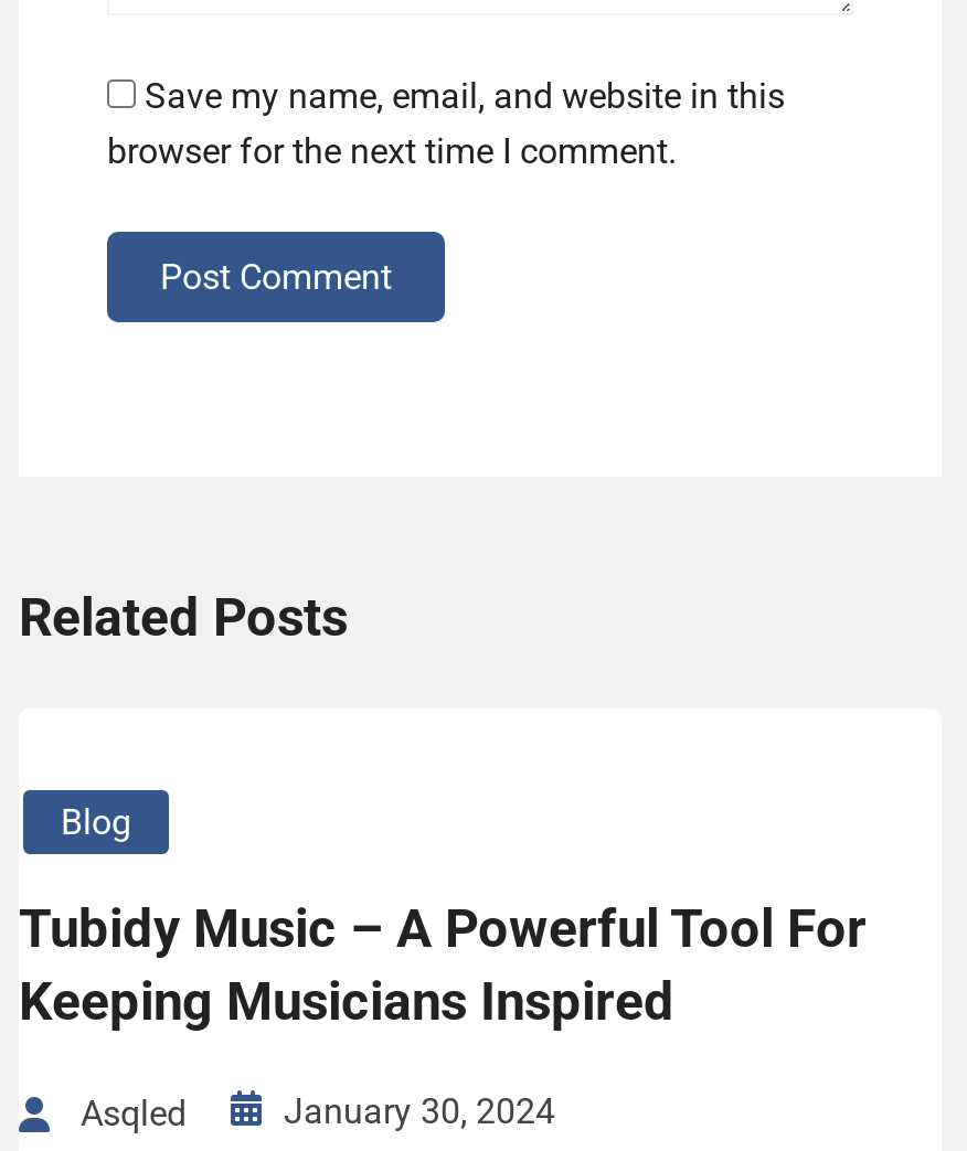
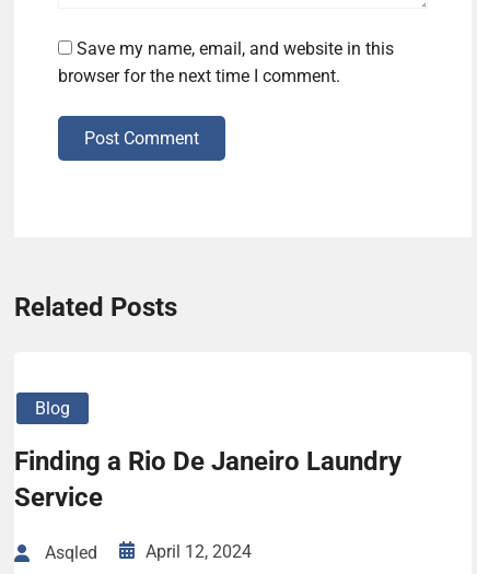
- Tubidy Music – A Powerful Tool For
- Keeping Musicians Inspired
+ Finding a Rio De Janeiro Laundry
+ Service

- January 30, 2024
+ April 12, 2024
